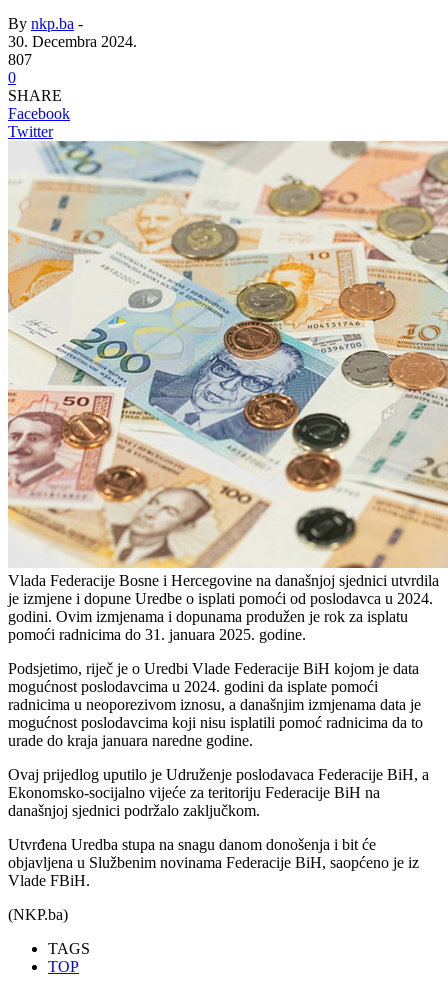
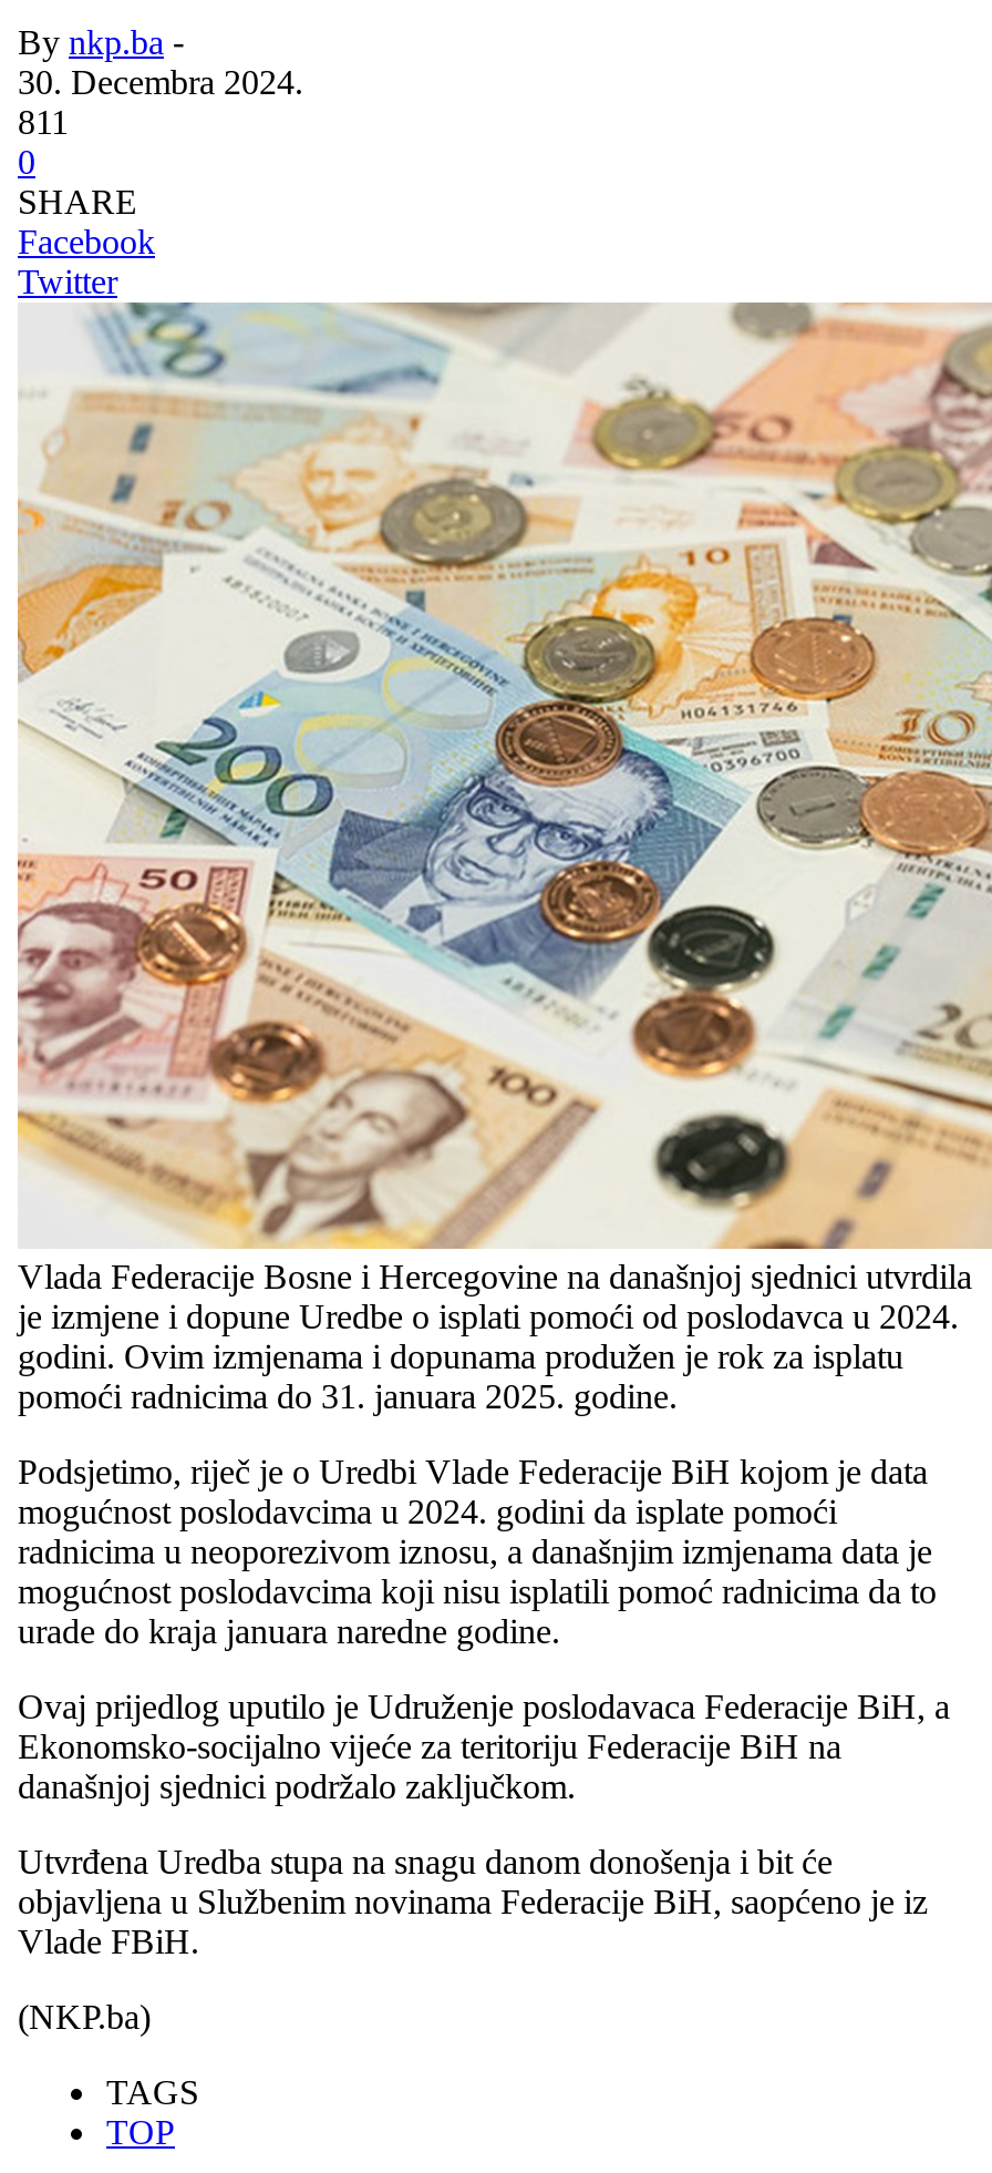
- 807
+ 811
